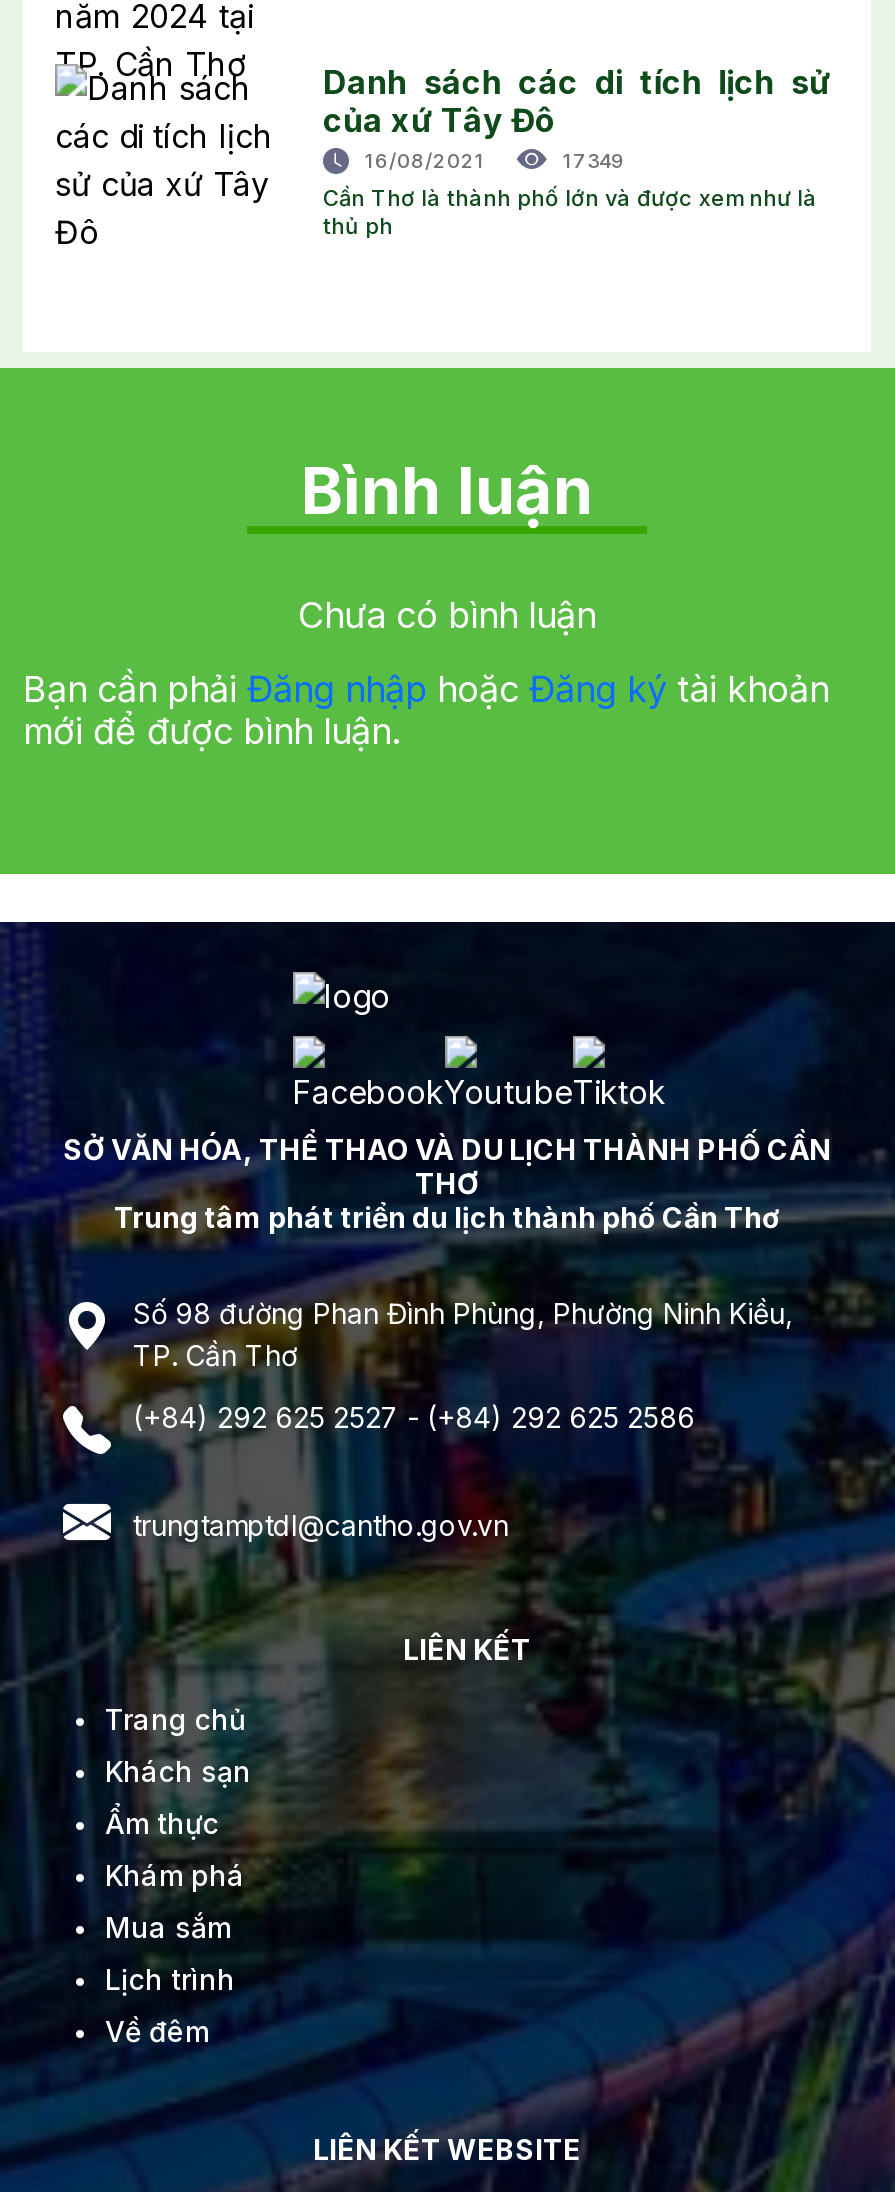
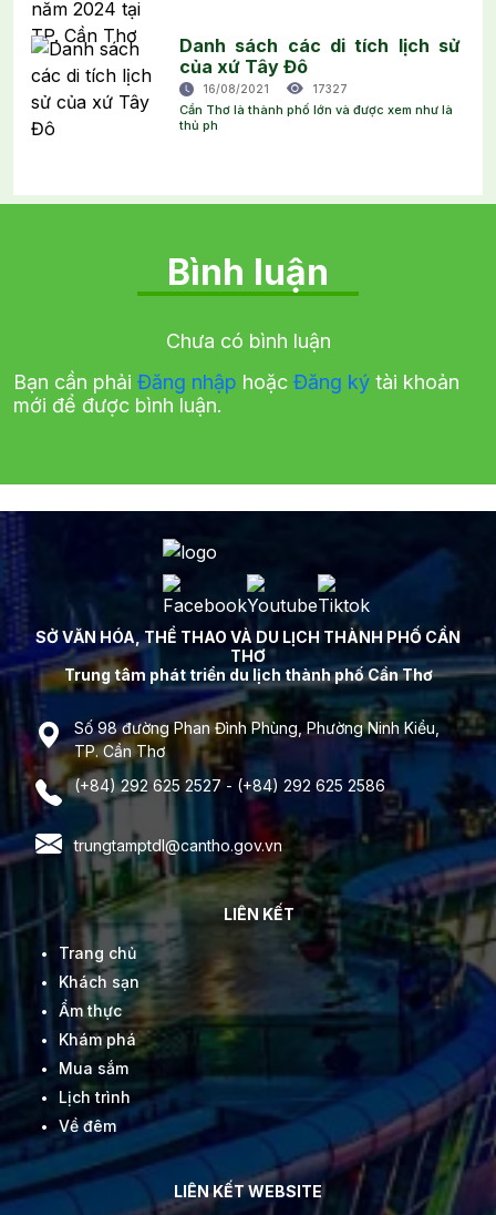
- 17349
+ 17327
